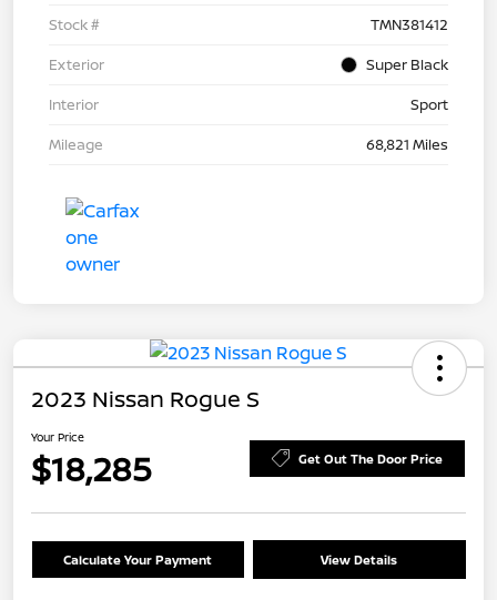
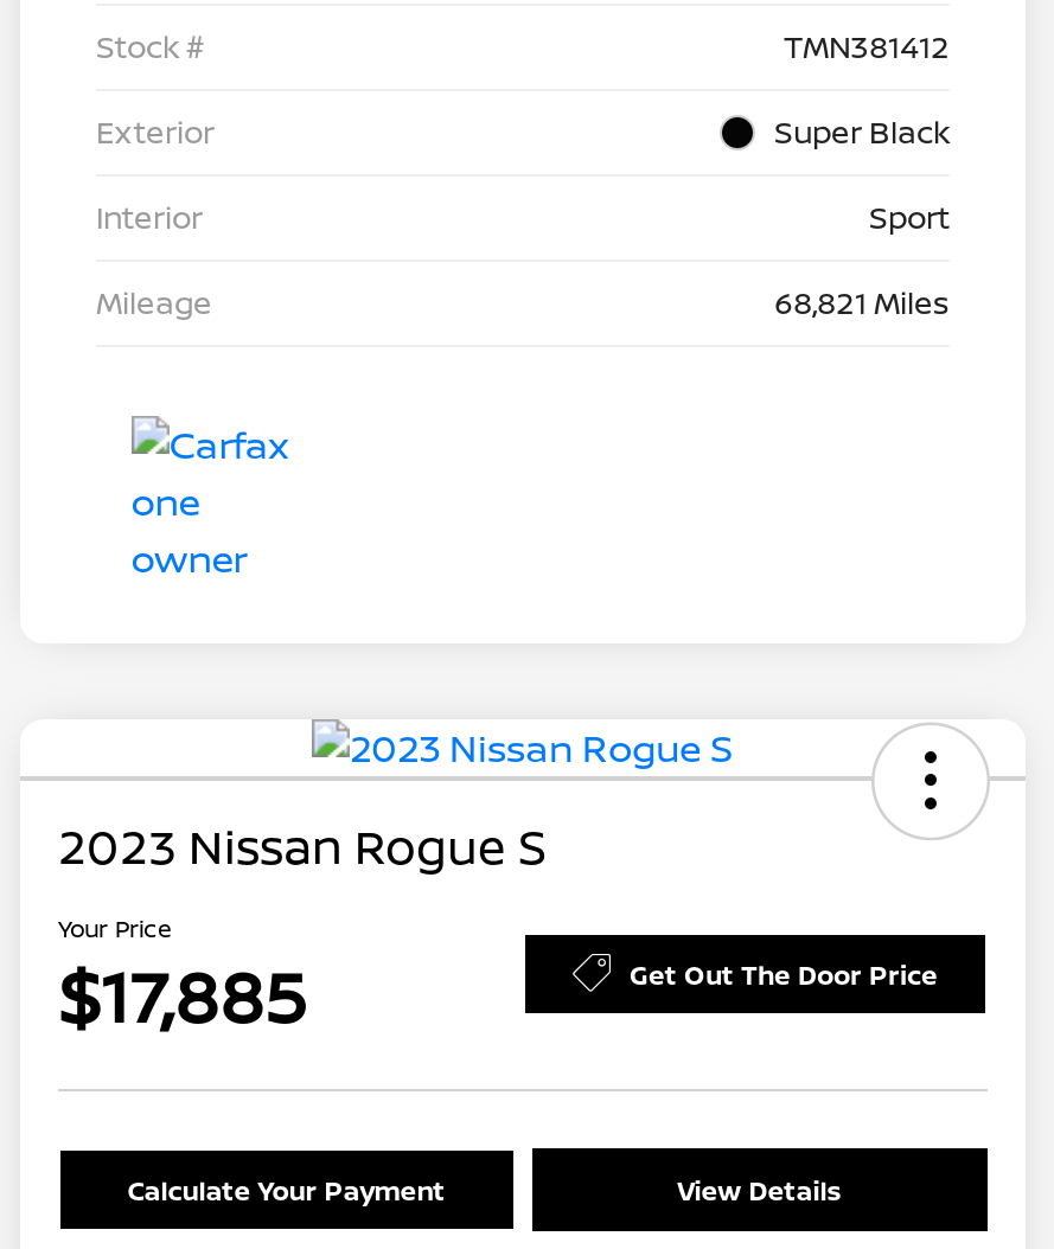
- $18,285
+ $17,885
